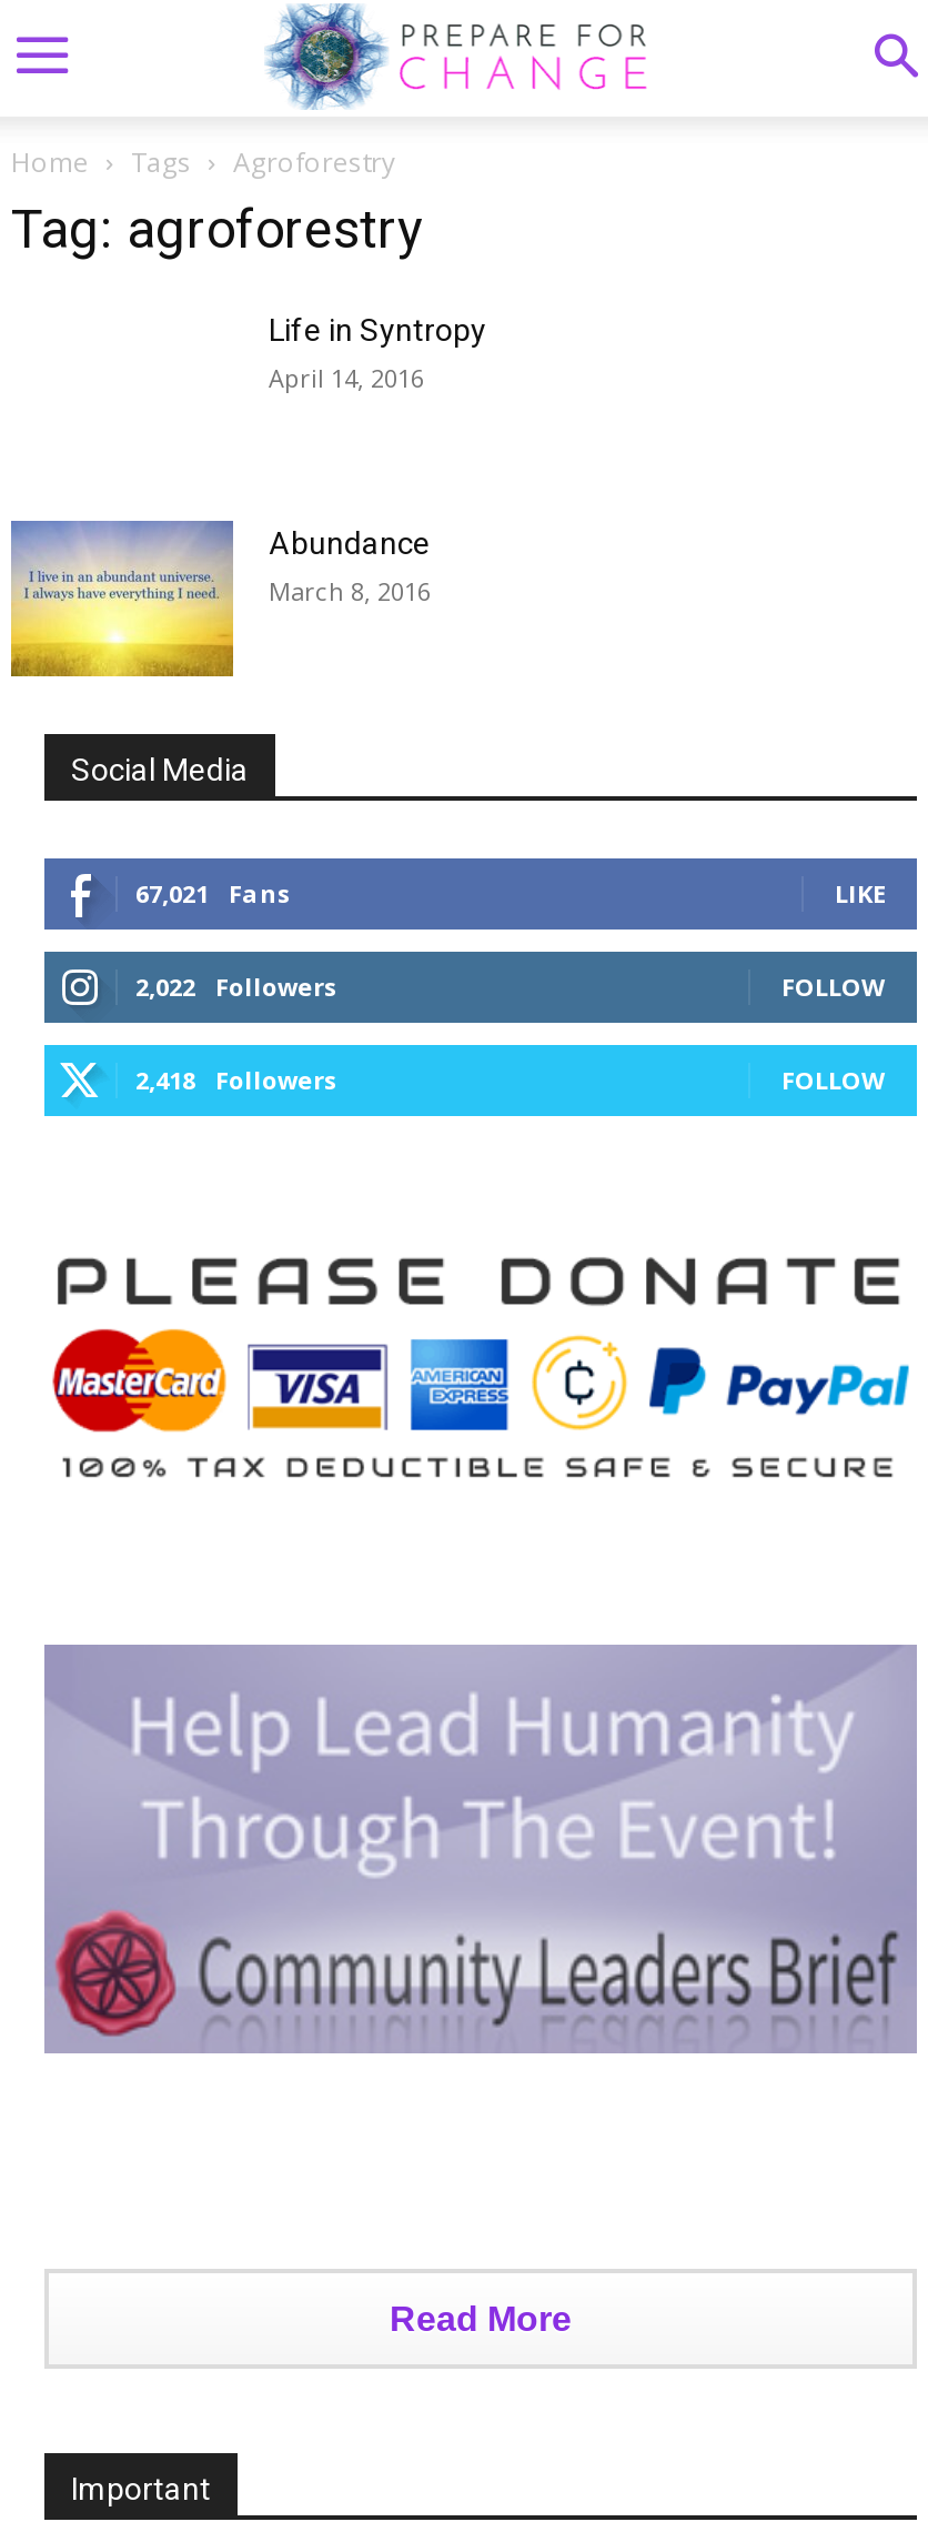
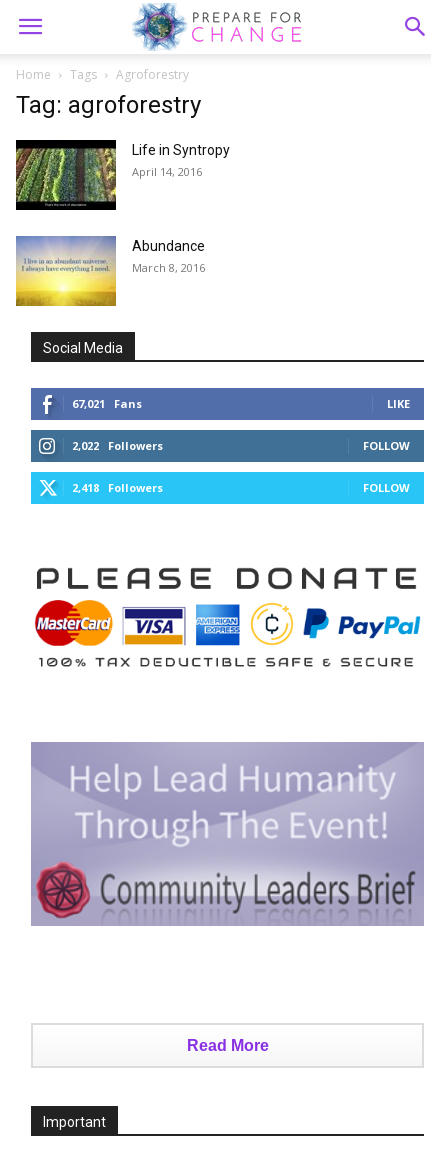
+ [image]
